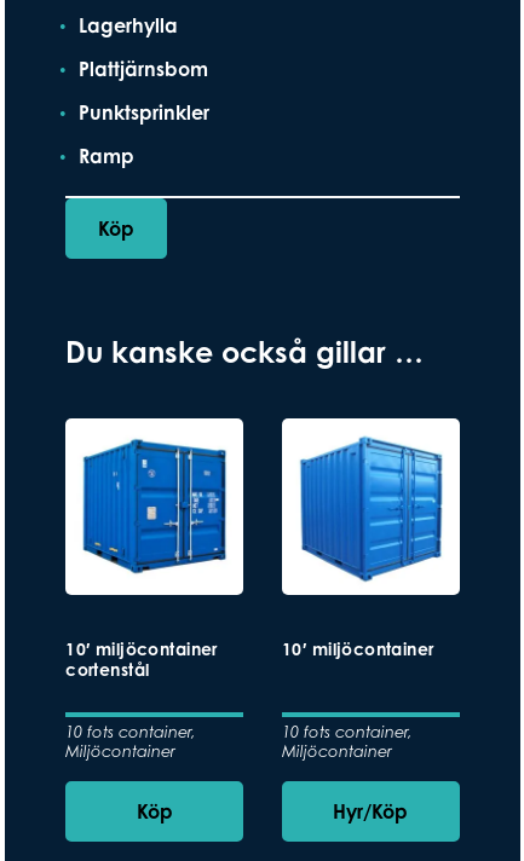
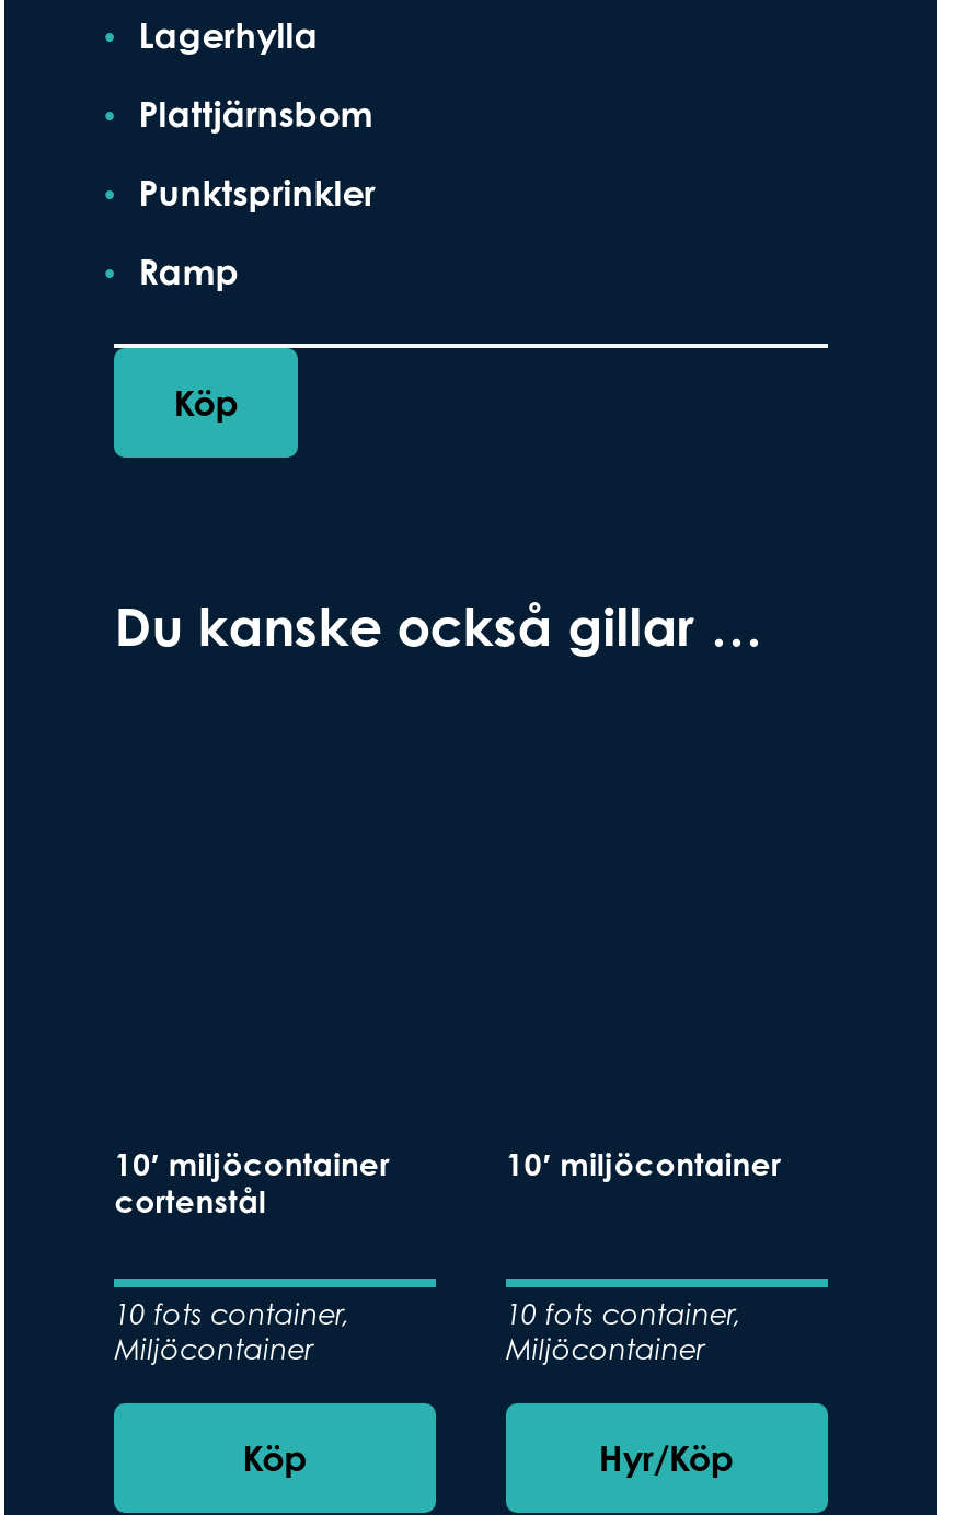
- [image]

- [image]
